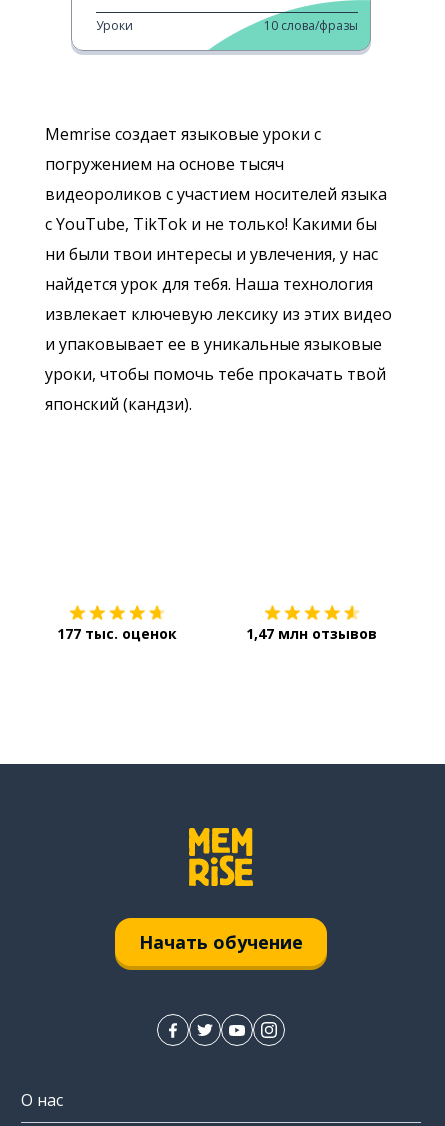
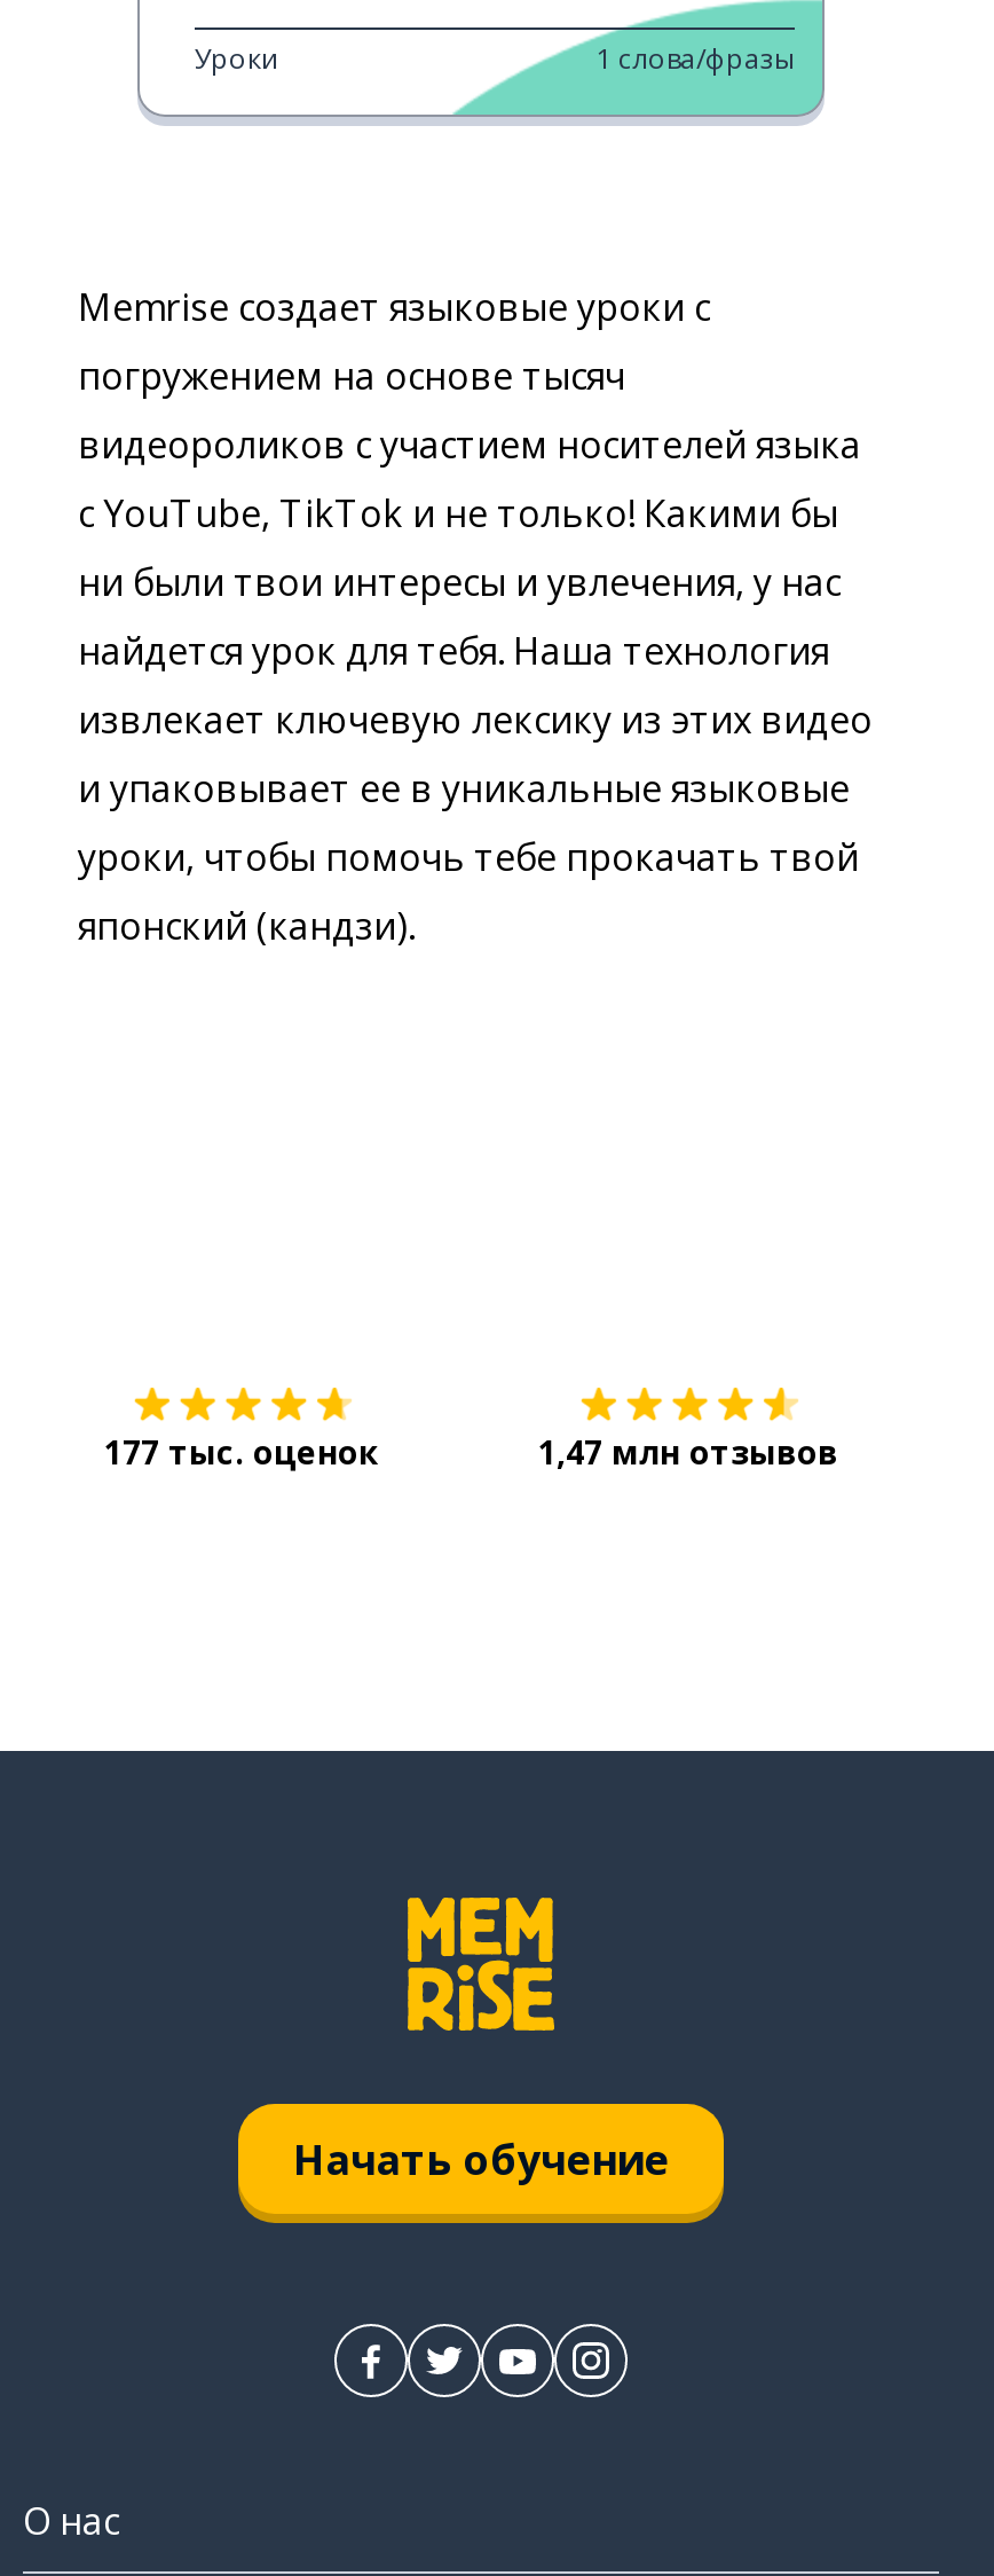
- 10 слова/фразы
+ 1 слова/фразы
